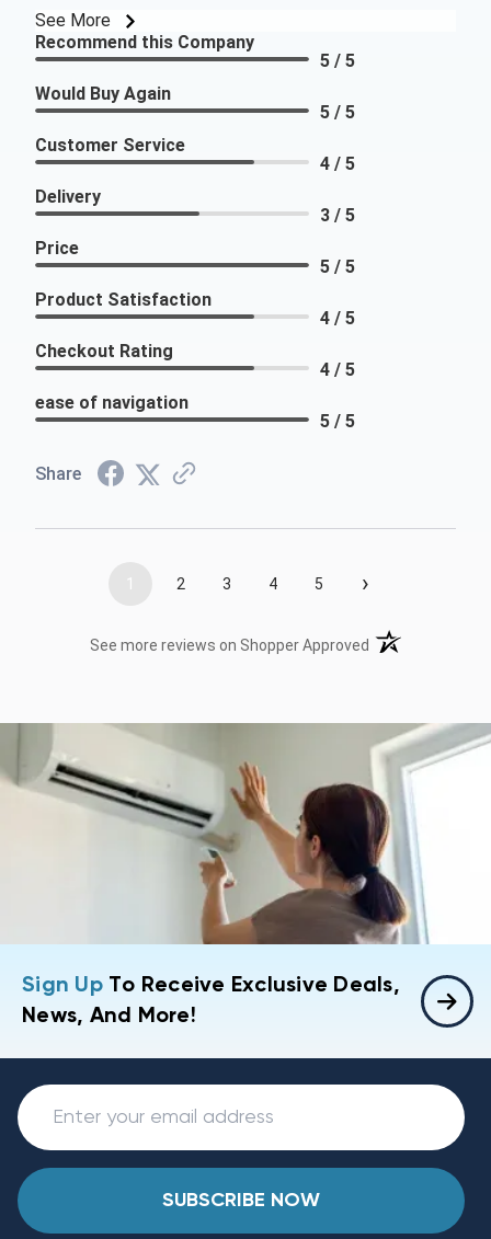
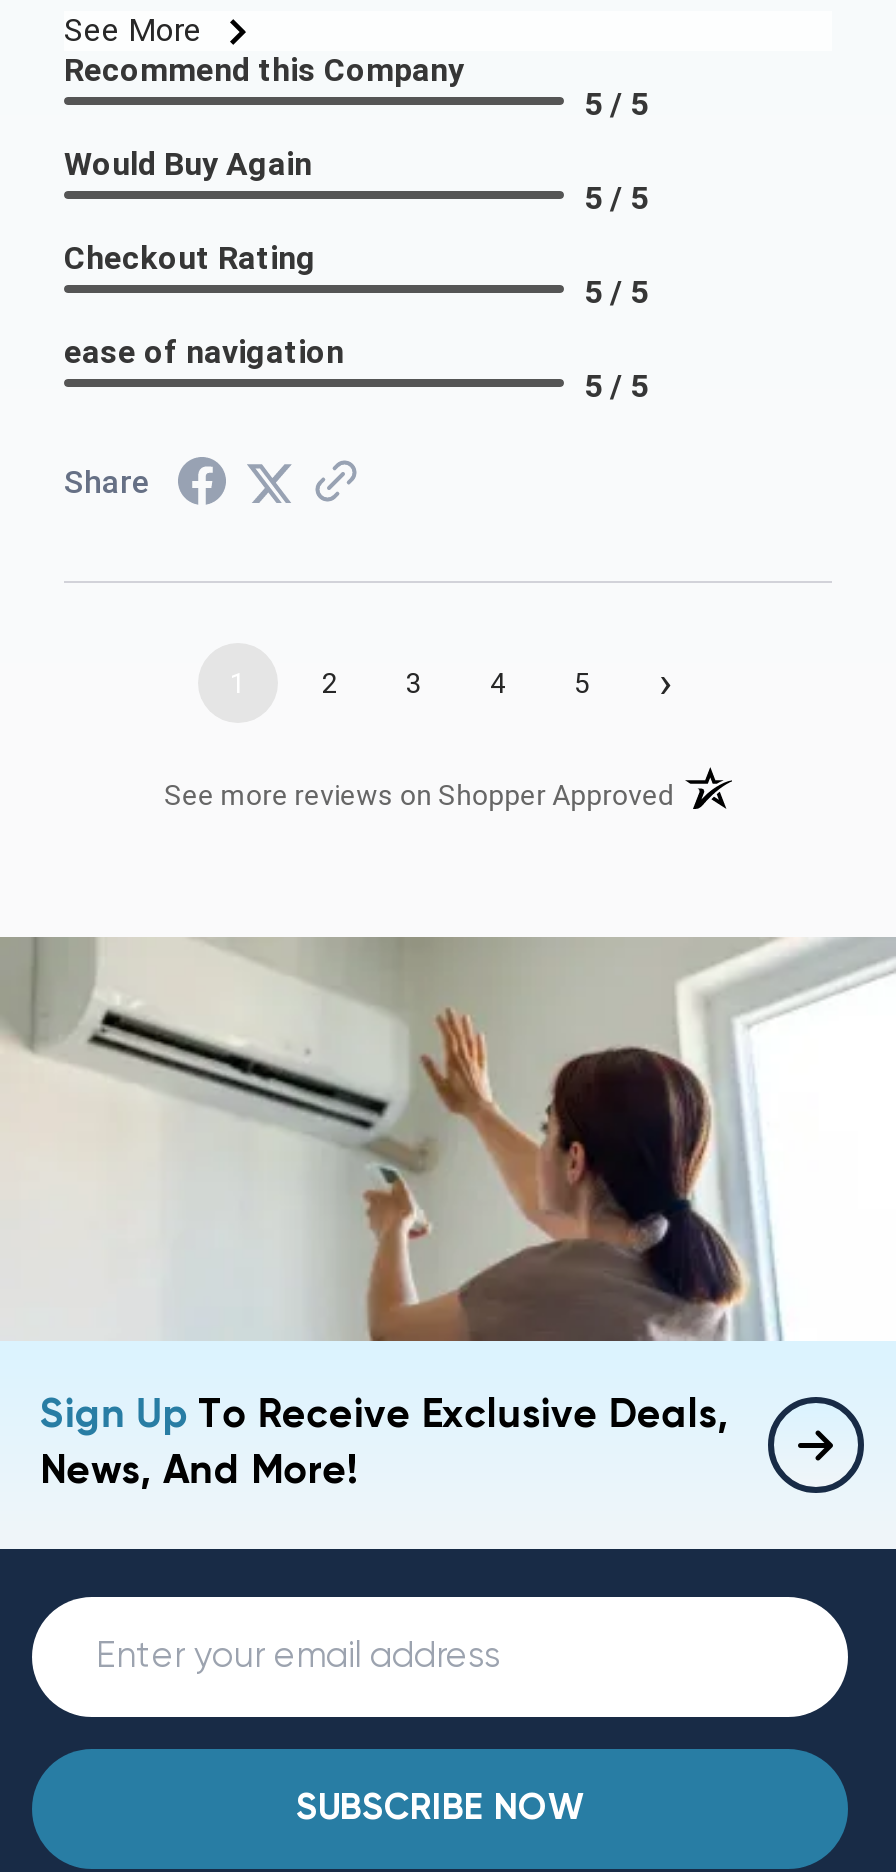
- Customer Service
- 4 / 5
- Delivery
- 3 / 5
- Price

- Product Satisfaction
- 4 / 5
- 4 / 5

moved up: Checkout Rating
